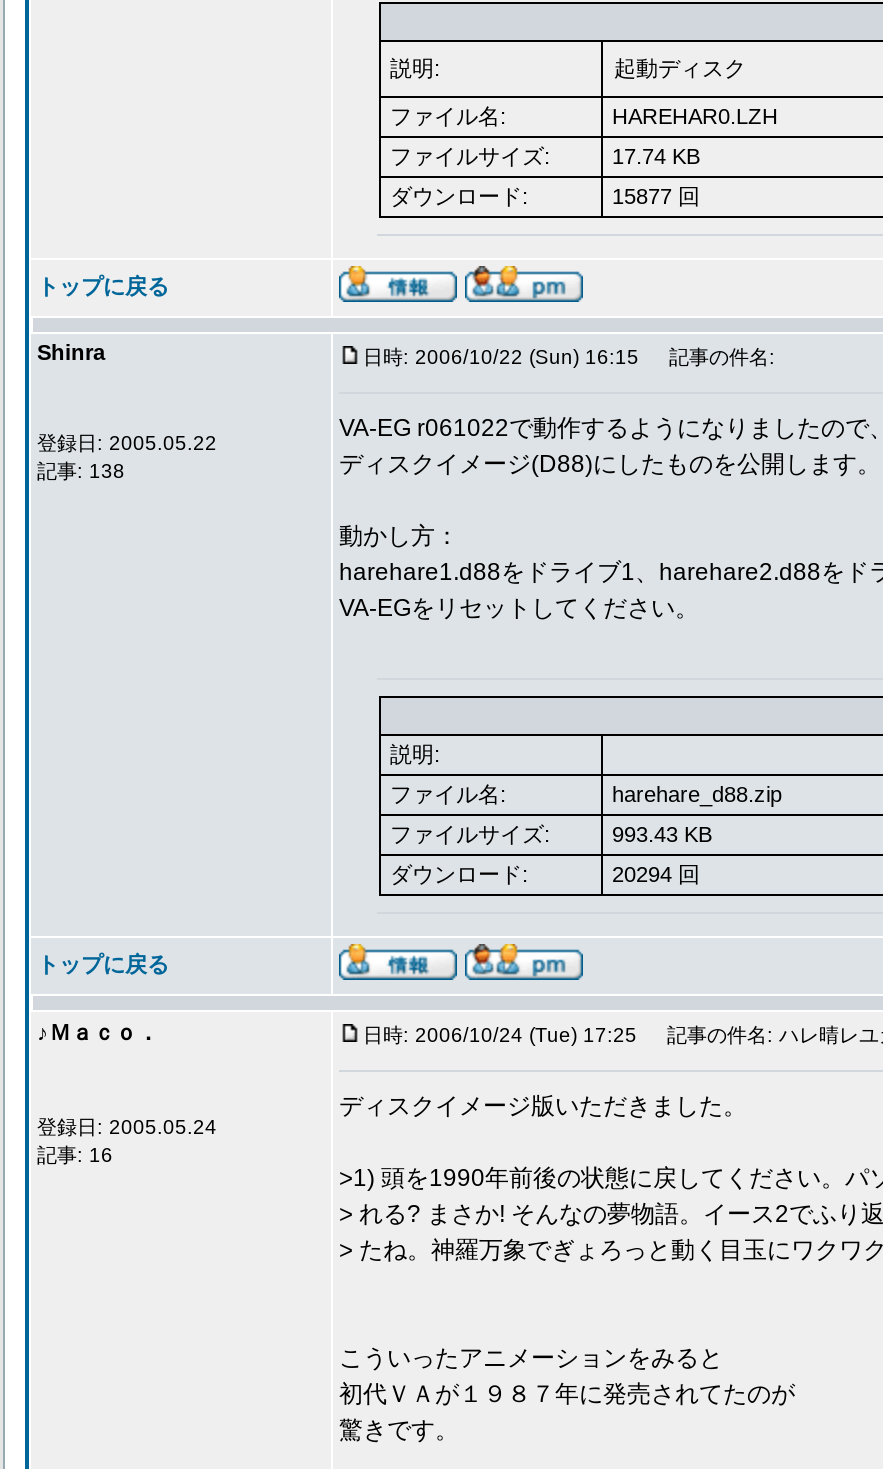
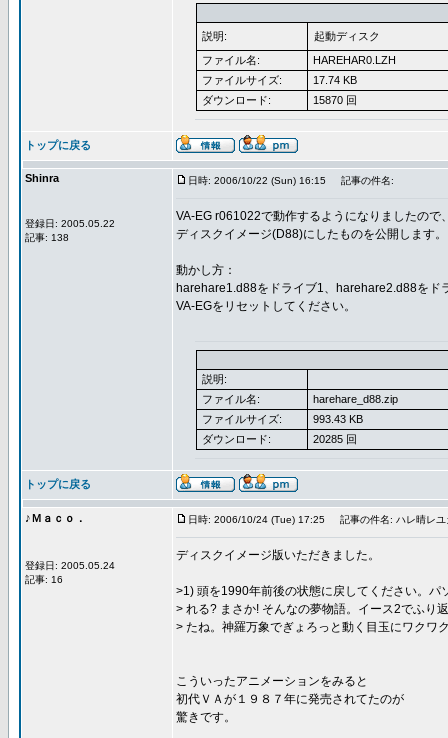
- 15877 回
+ 15870 回

- 20294 回
+ 20285 回
